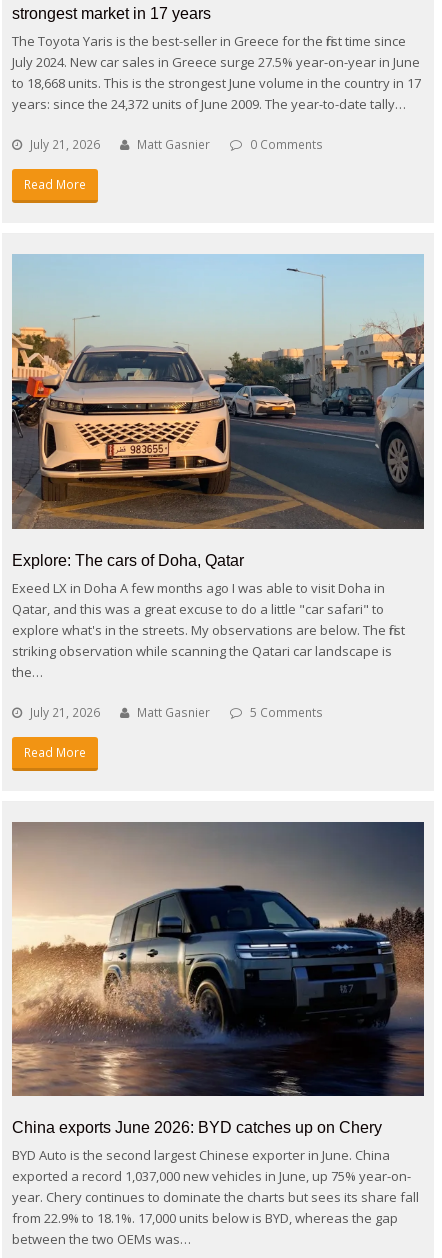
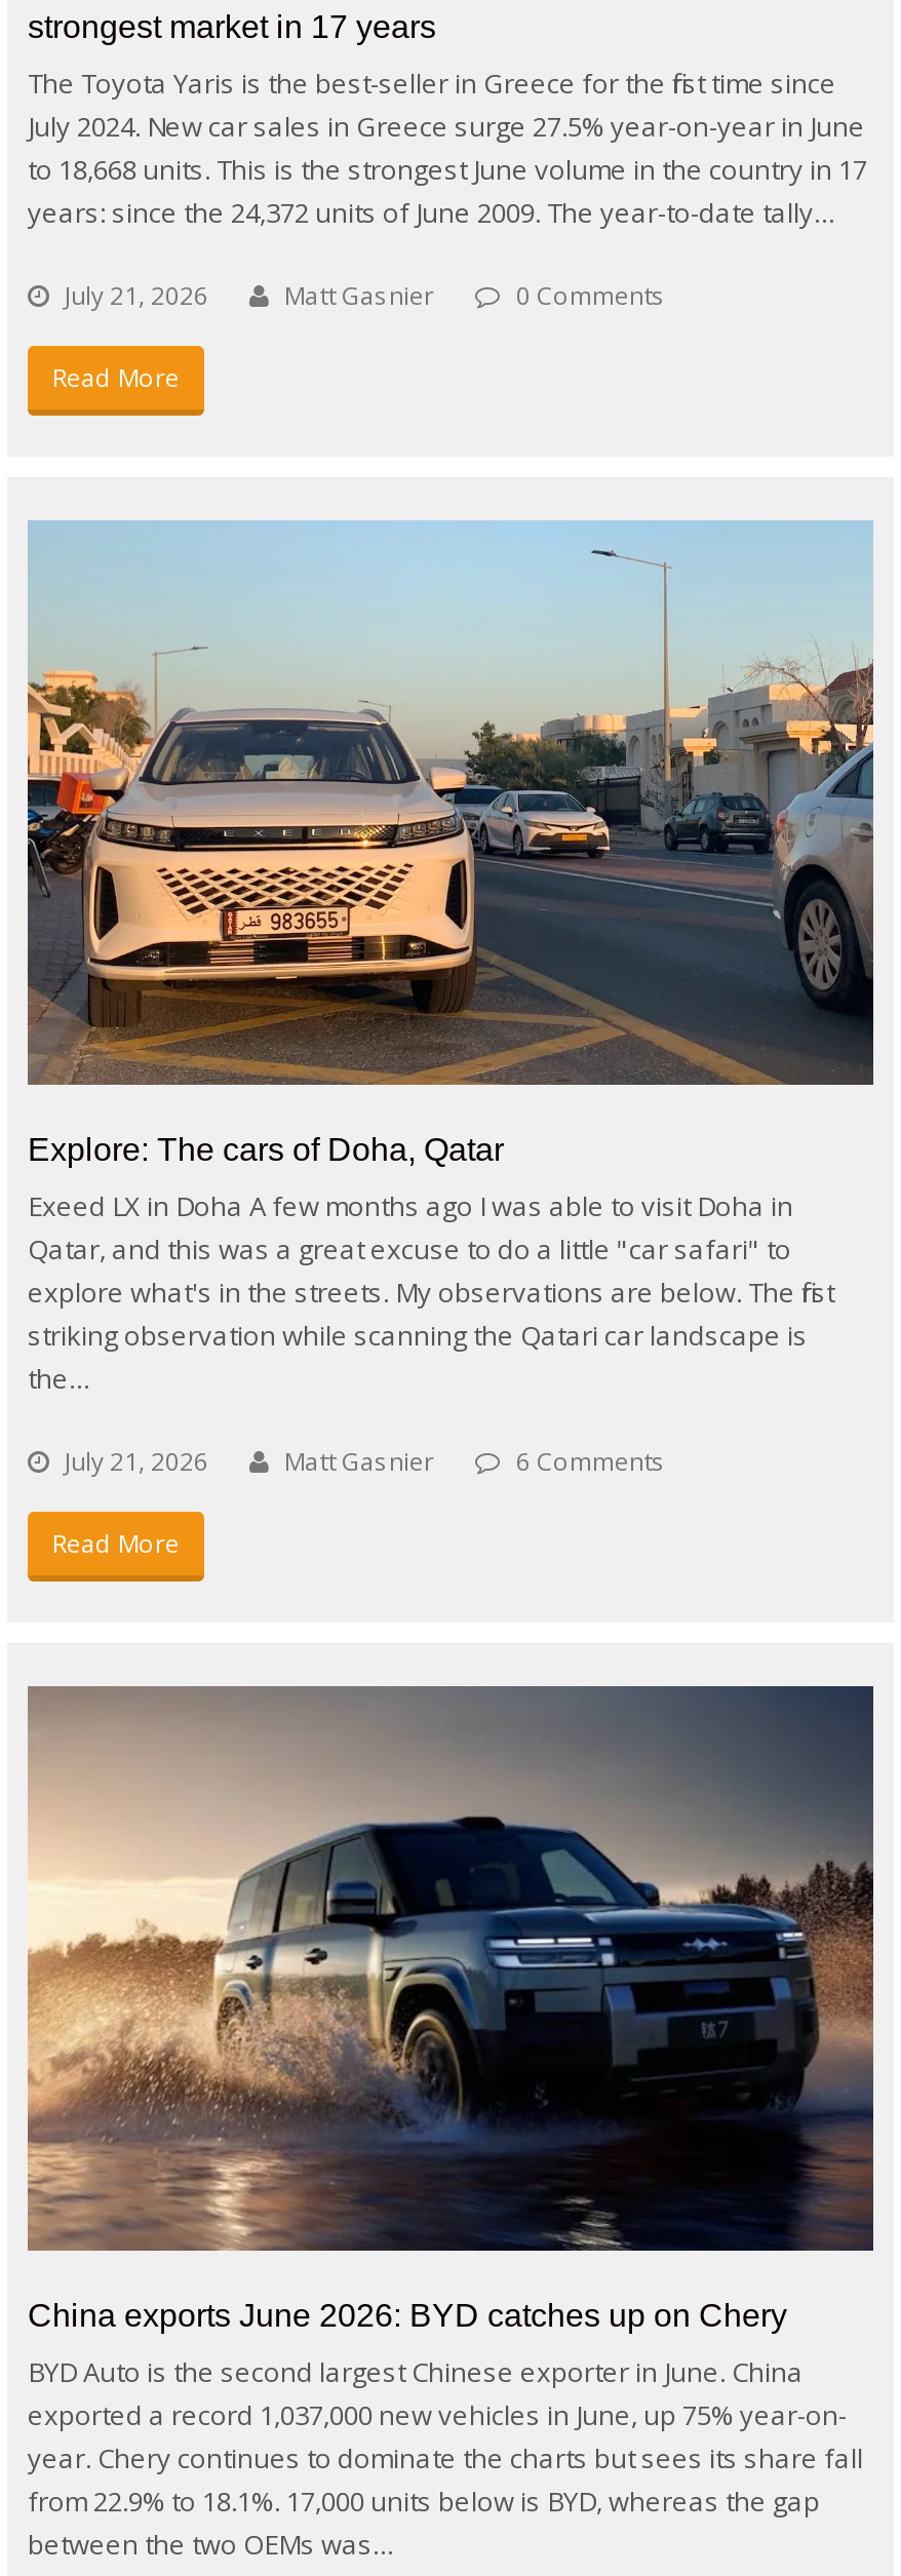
- 5 Comments
+ 6 Comments
